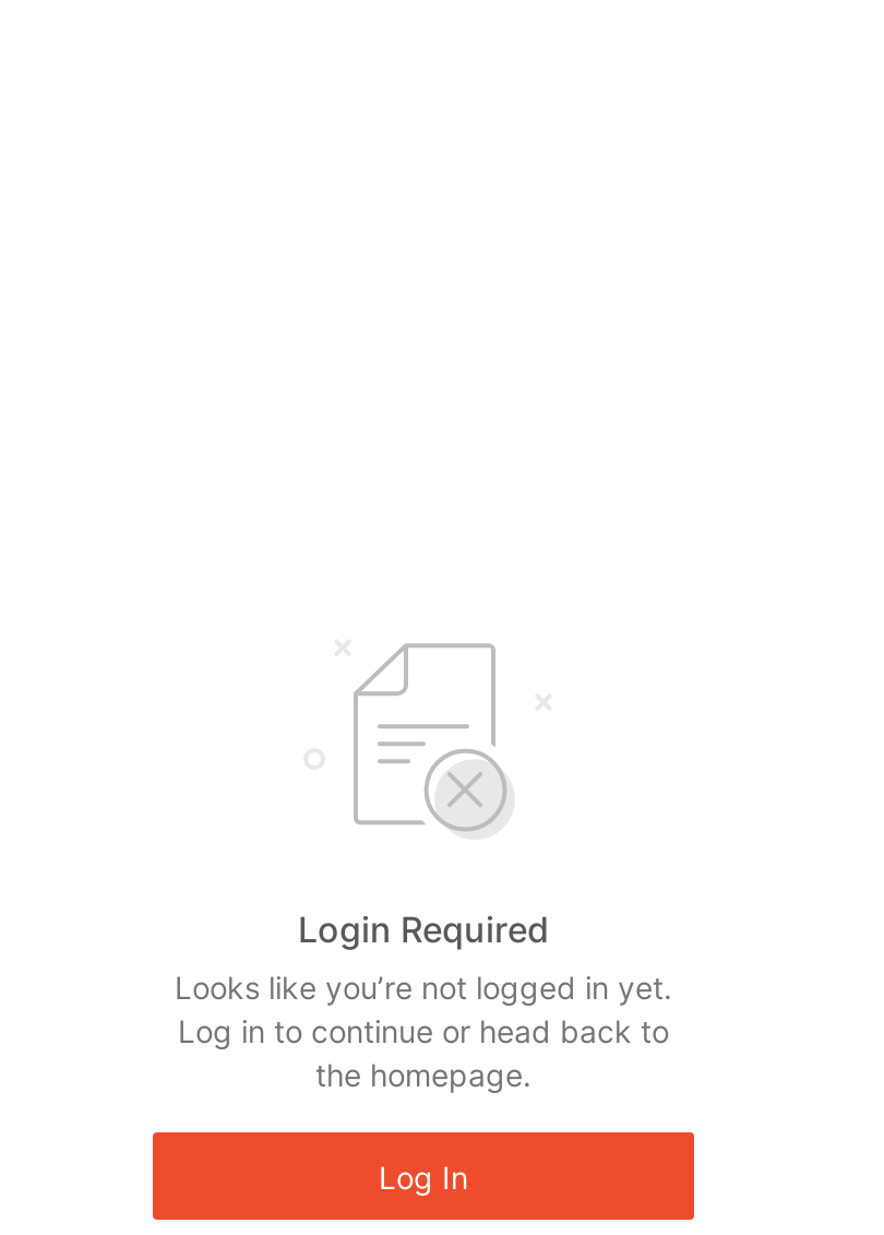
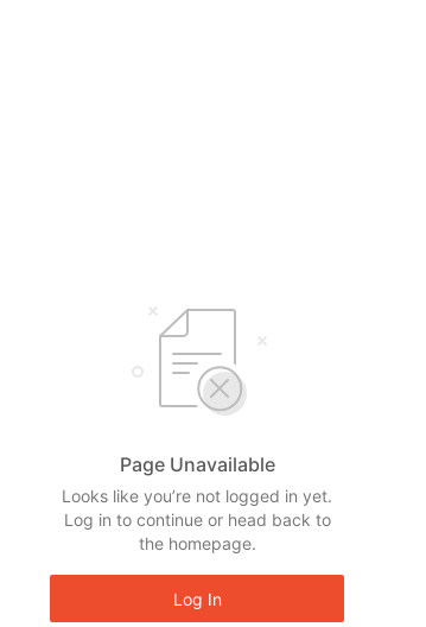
- Login Required
+ Page Unavailable
